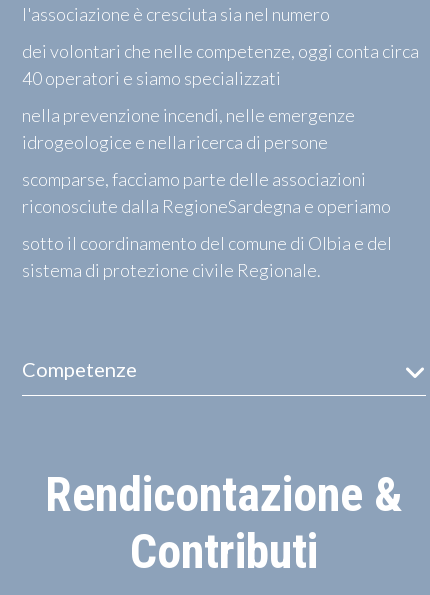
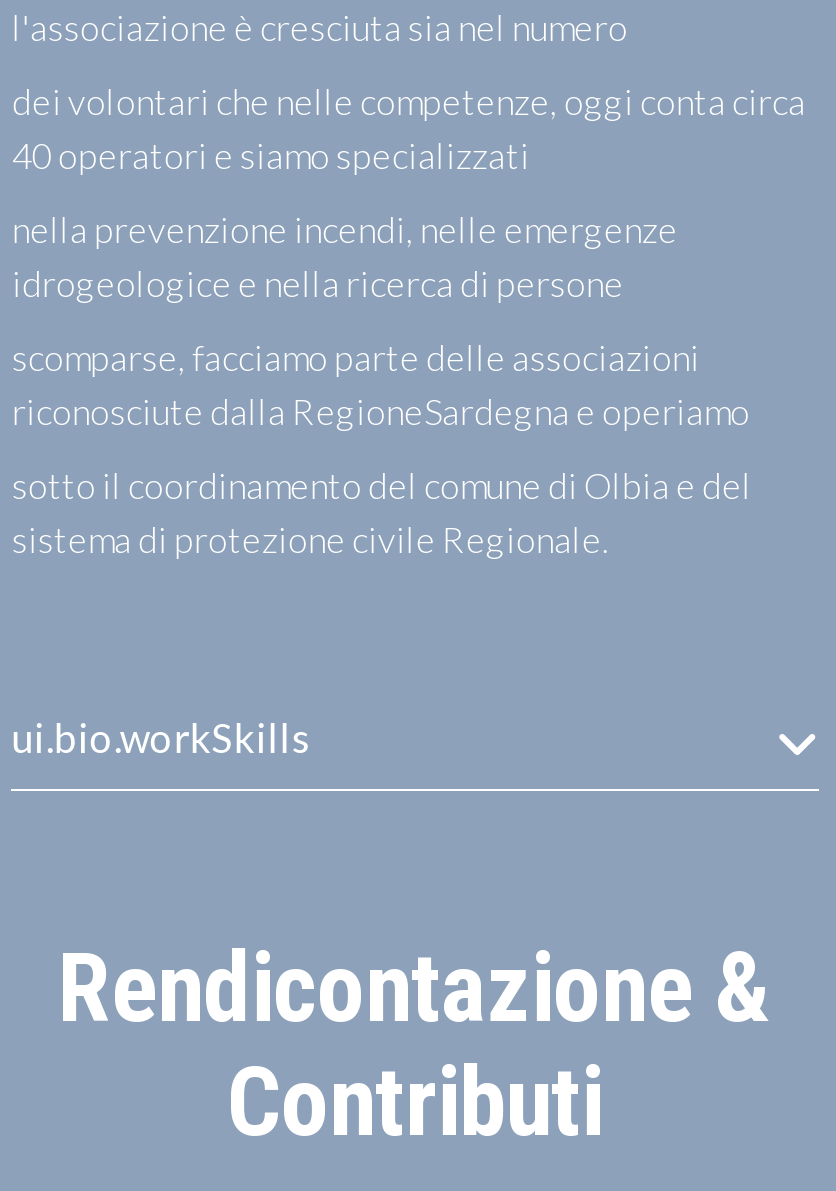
- Competenze
+ ui.bio.workSkills
